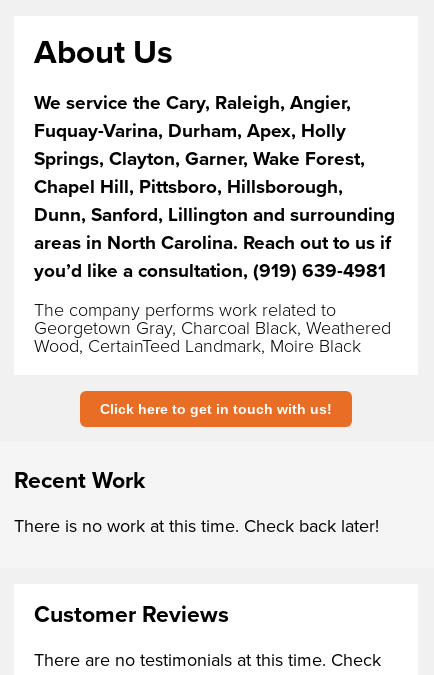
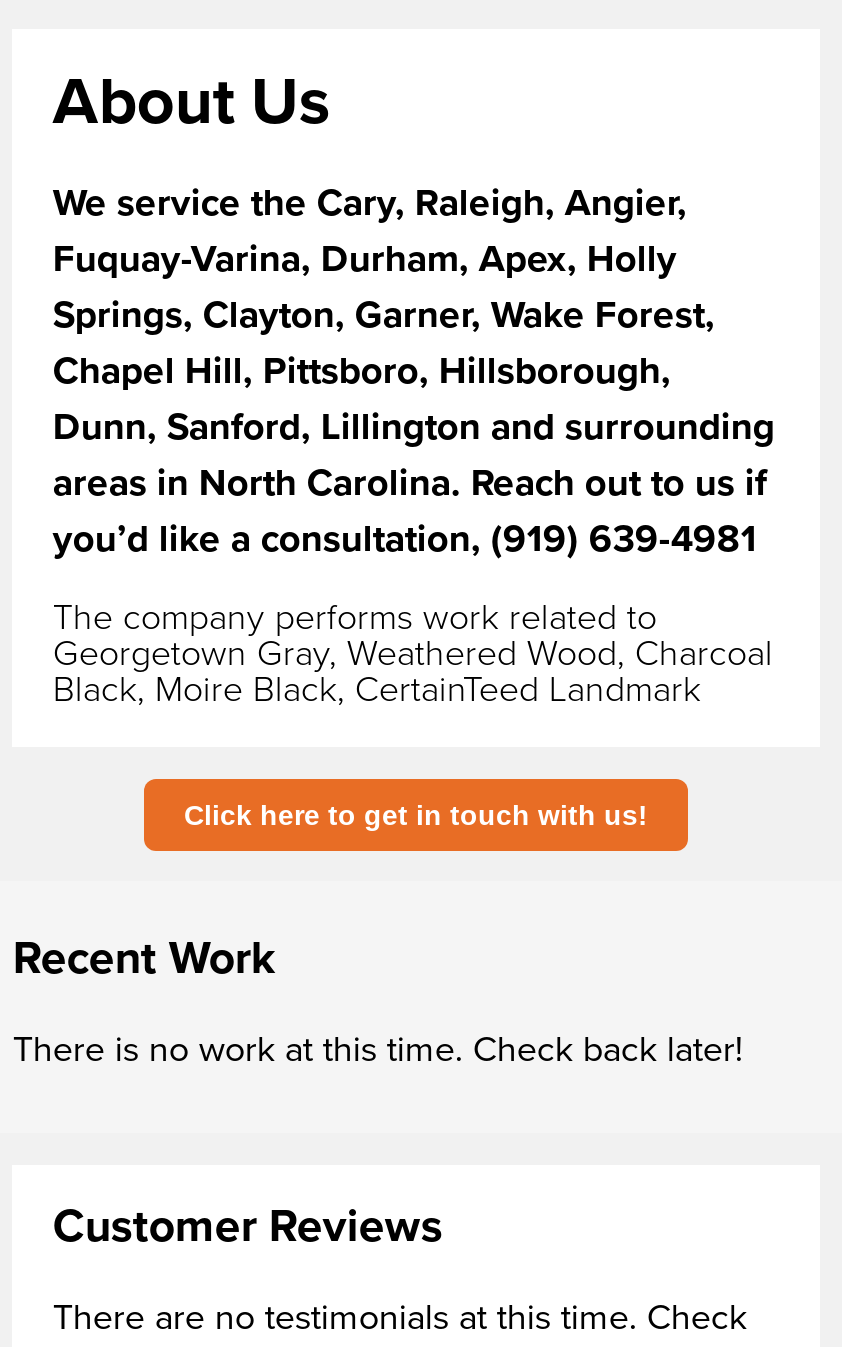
- Georgetown Gray, Charcoal Black, Weathered
- Wood, CertainTeed Landmark, Moire Black
+ Georgetown Gray, Weathered Wood, Charcoal
+ Black, Moire Black, CertainTeed Landmark
